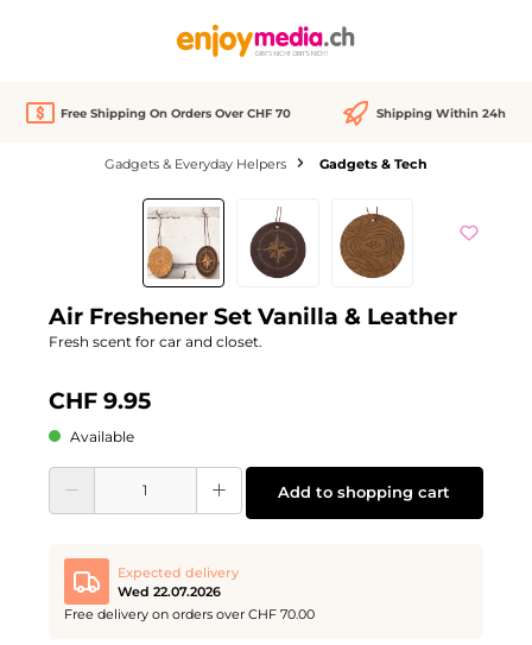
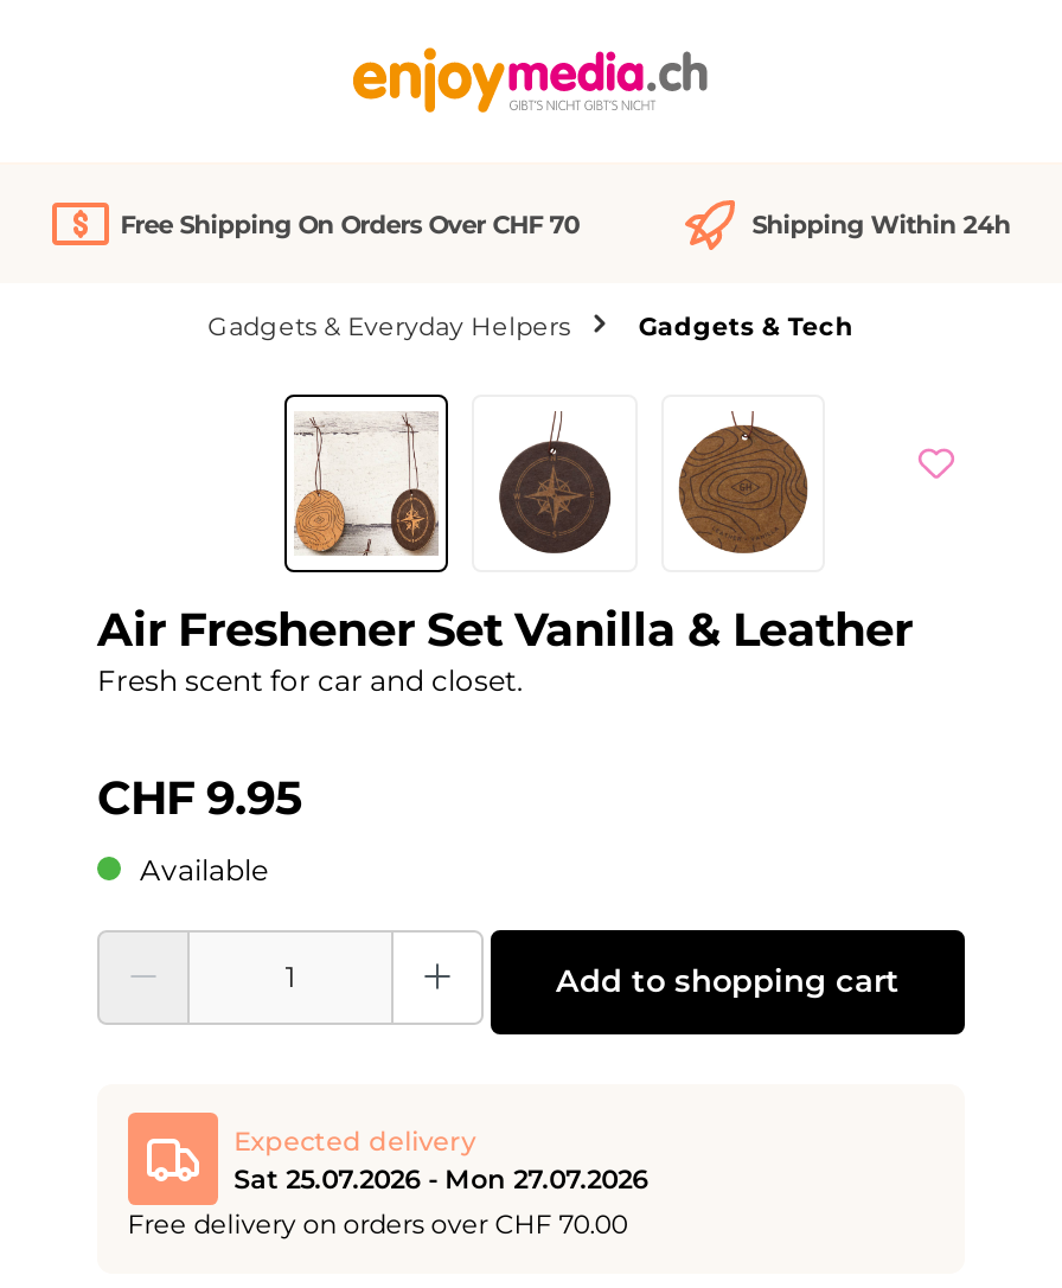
- Wed 22.07.2026
+ Sat 25.07.2026 - Mon 27.07.2026
